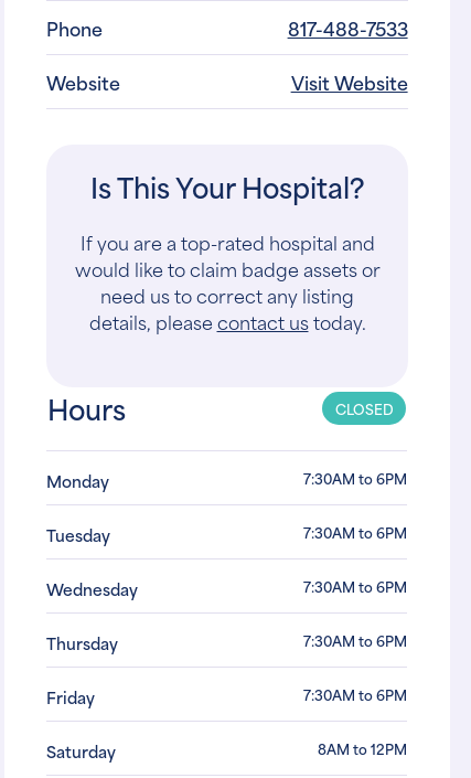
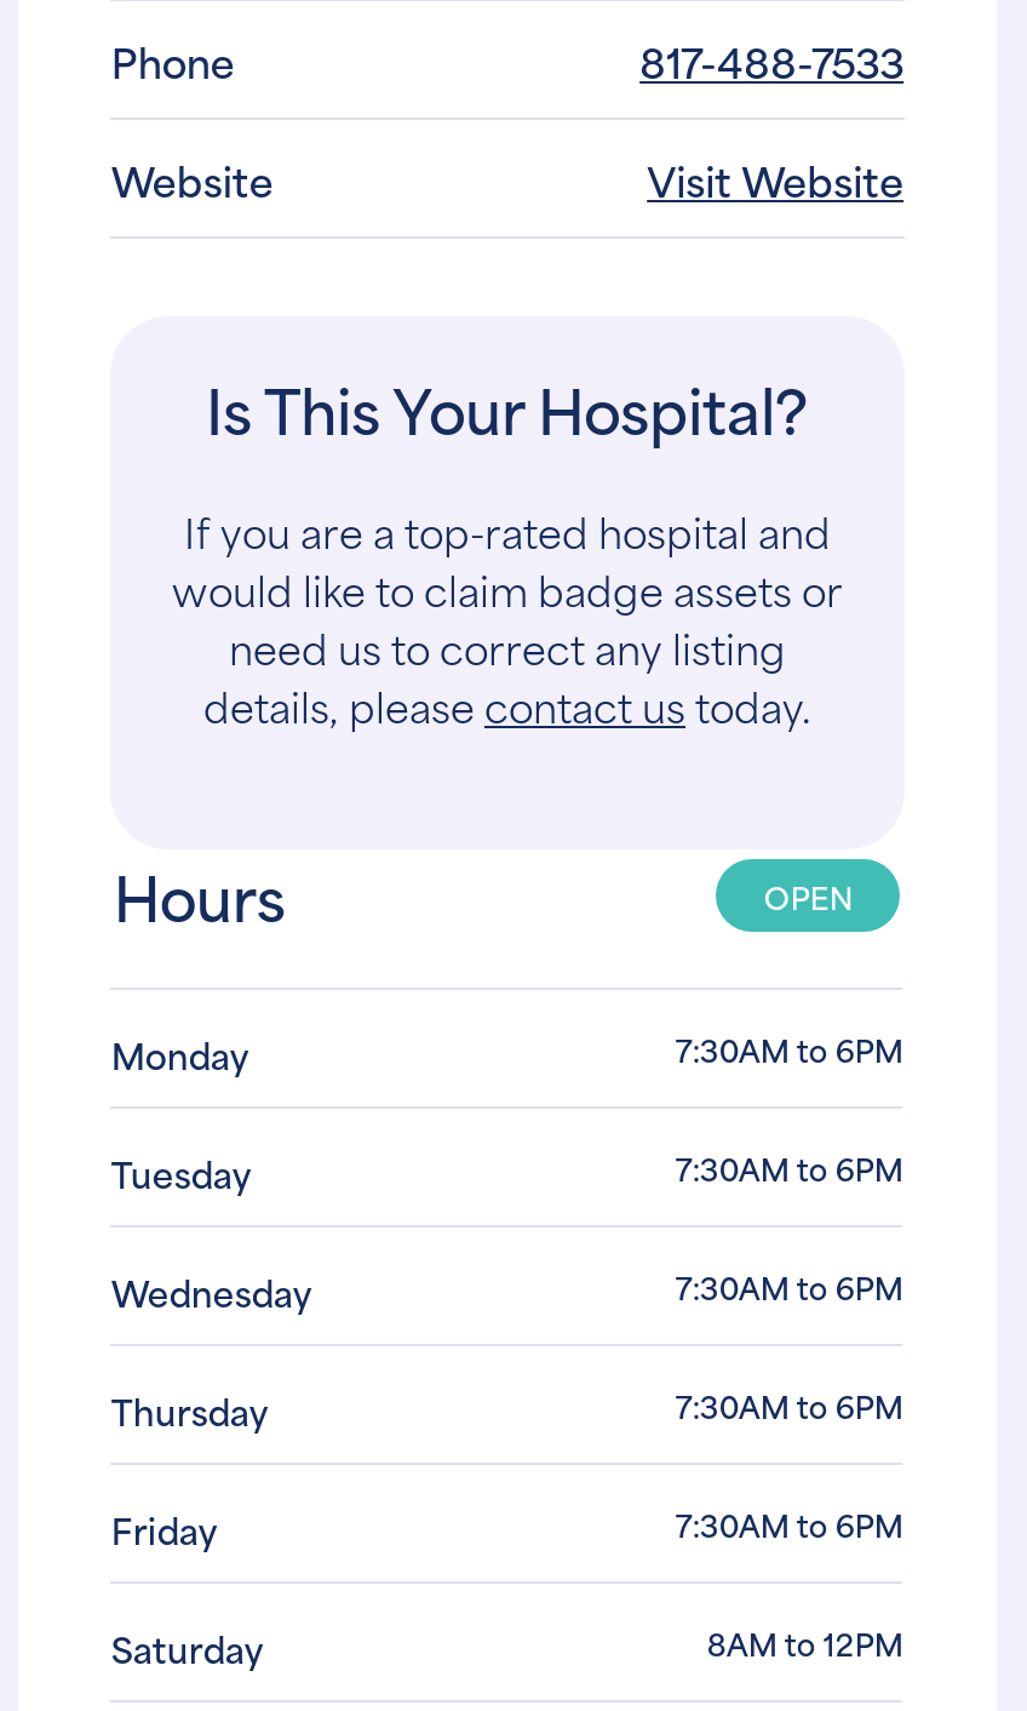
- CLOSED
+ OPEN
